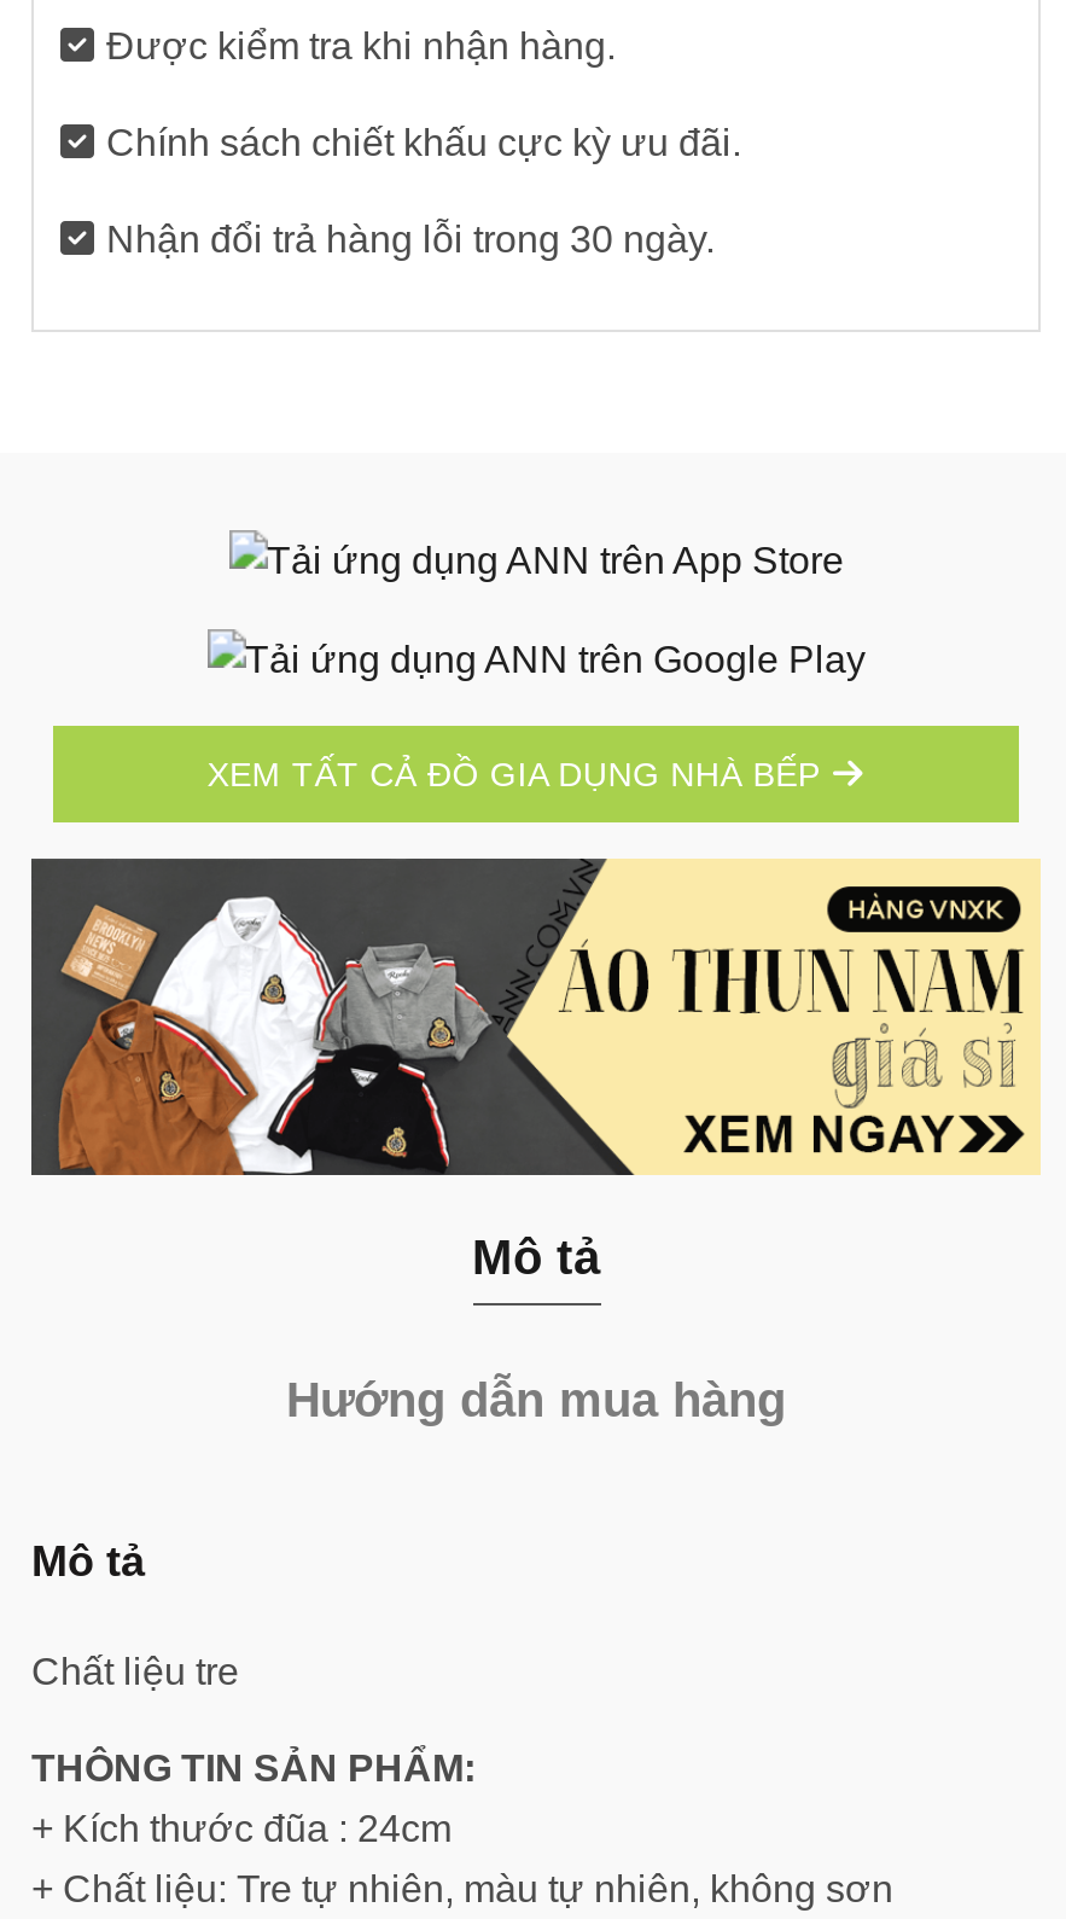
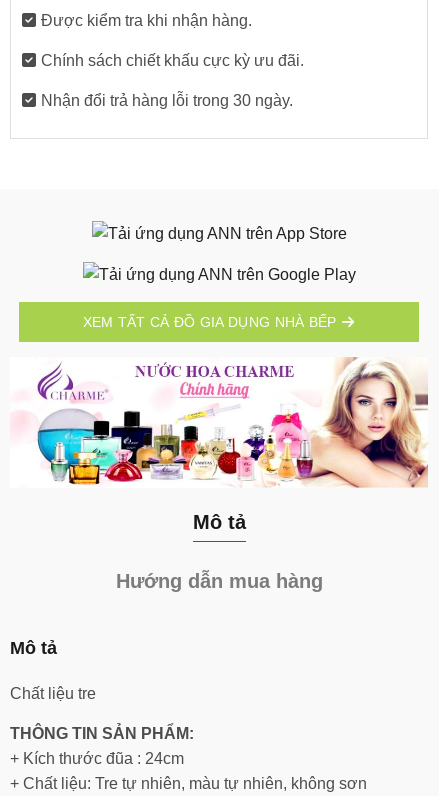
- [image]
+ [image]
